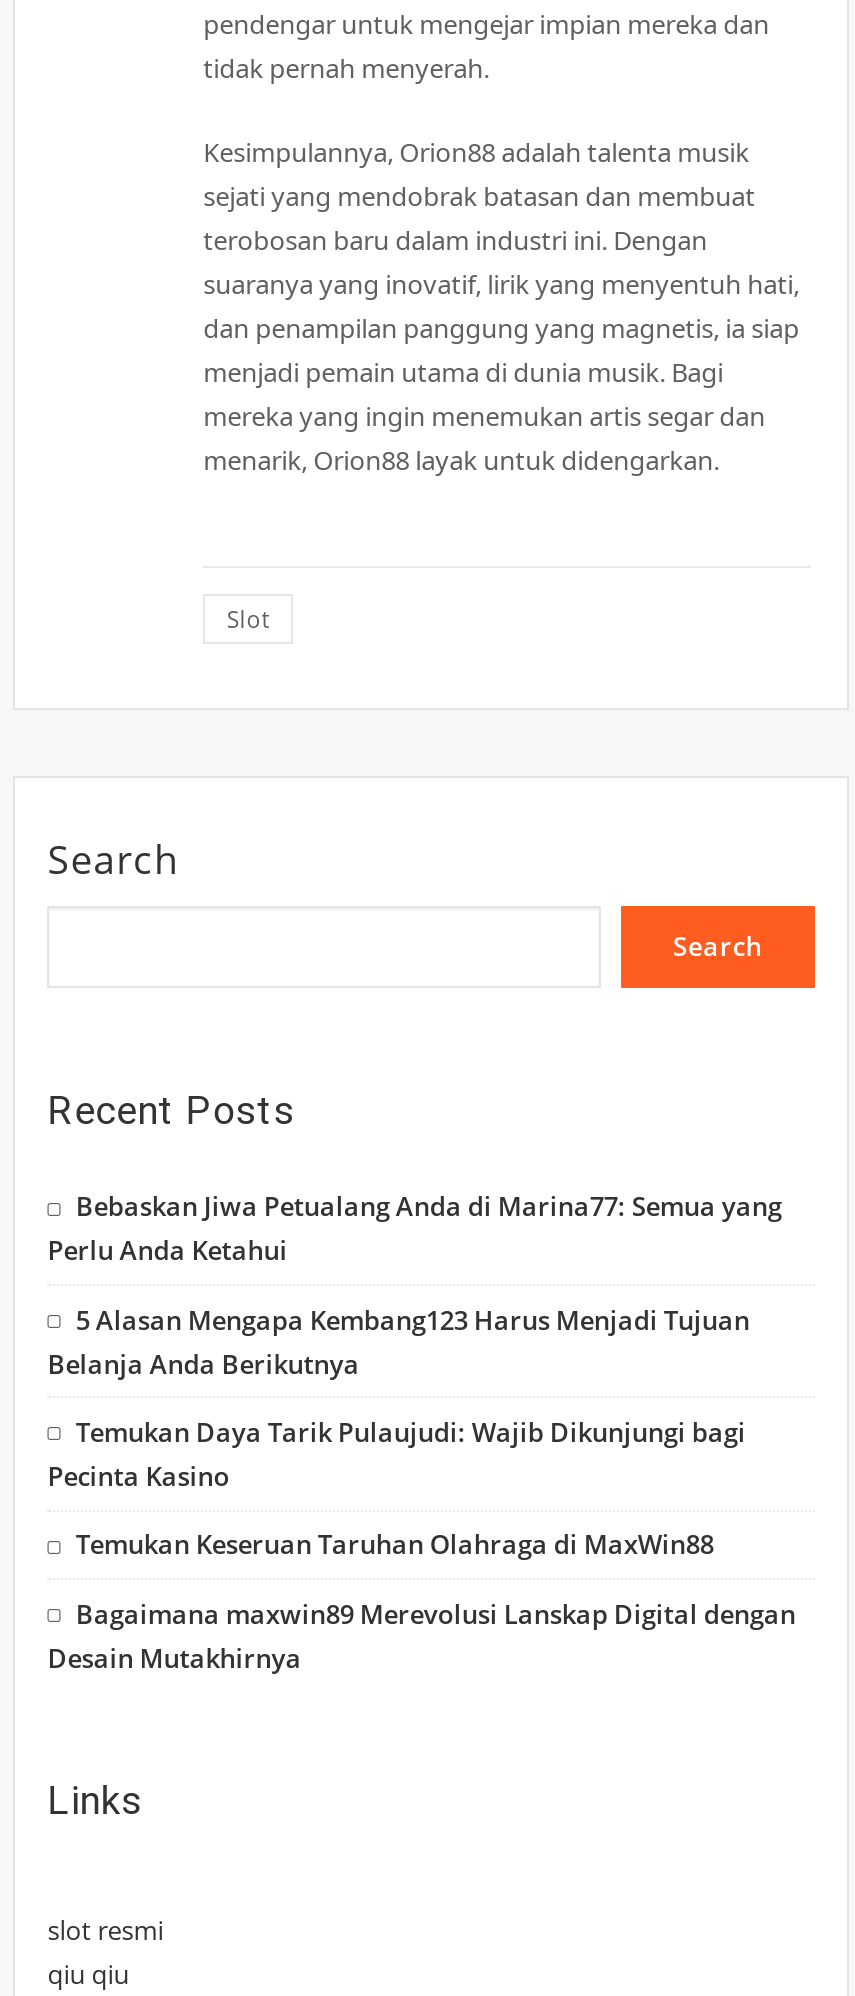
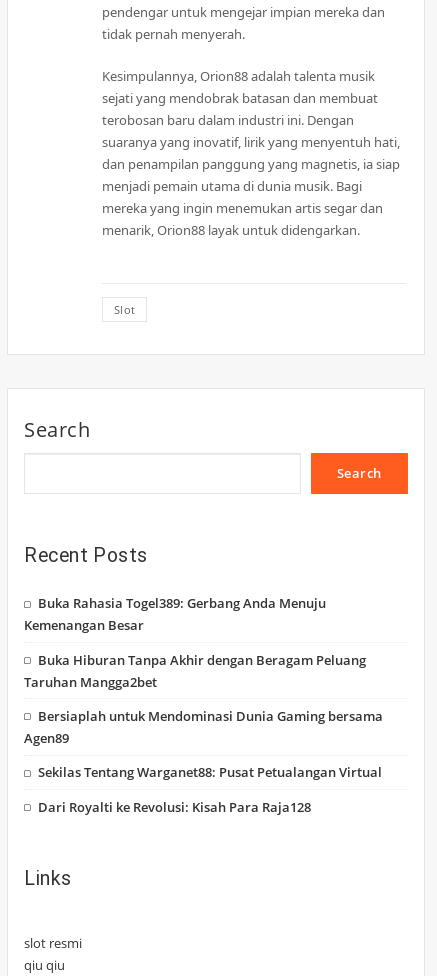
- Bebaskan Jiwa Petualang Anda di Marina77: Semua yang
- Perlu Anda Ketahui
+ Buka Rahasia Togel389: Gerbang Anda Menuju
+ Kemenangan Besar

- 5 Alasan Mengapa Kembang123 Harus Menjadi Tujuan
- Belanja Anda Berikutnya
+ Buka Hiburan Tanpa Akhir dengan Beragam Peluang
+ Taruhan Mangga2bet

- Temukan Daya Tarik Pulaujudi: Wajib Dikunjungi bagi
- Pecinta Kasino
+ Bersiaplah untuk Mendominasi Dunia Gaming bersama
+ Agen89

- Temukan Keseruan Taruhan Olahraga di MaxWin88
+ Sekilas Tentang Warganet88: Pusat Petualangan Virtual

- Bagaimana maxwin89 Merevolusi Lanskap Digital dengan
- Desain Mutakhirnya
+ Dari Royalti ke Revolusi: Kisah Para Raja128
